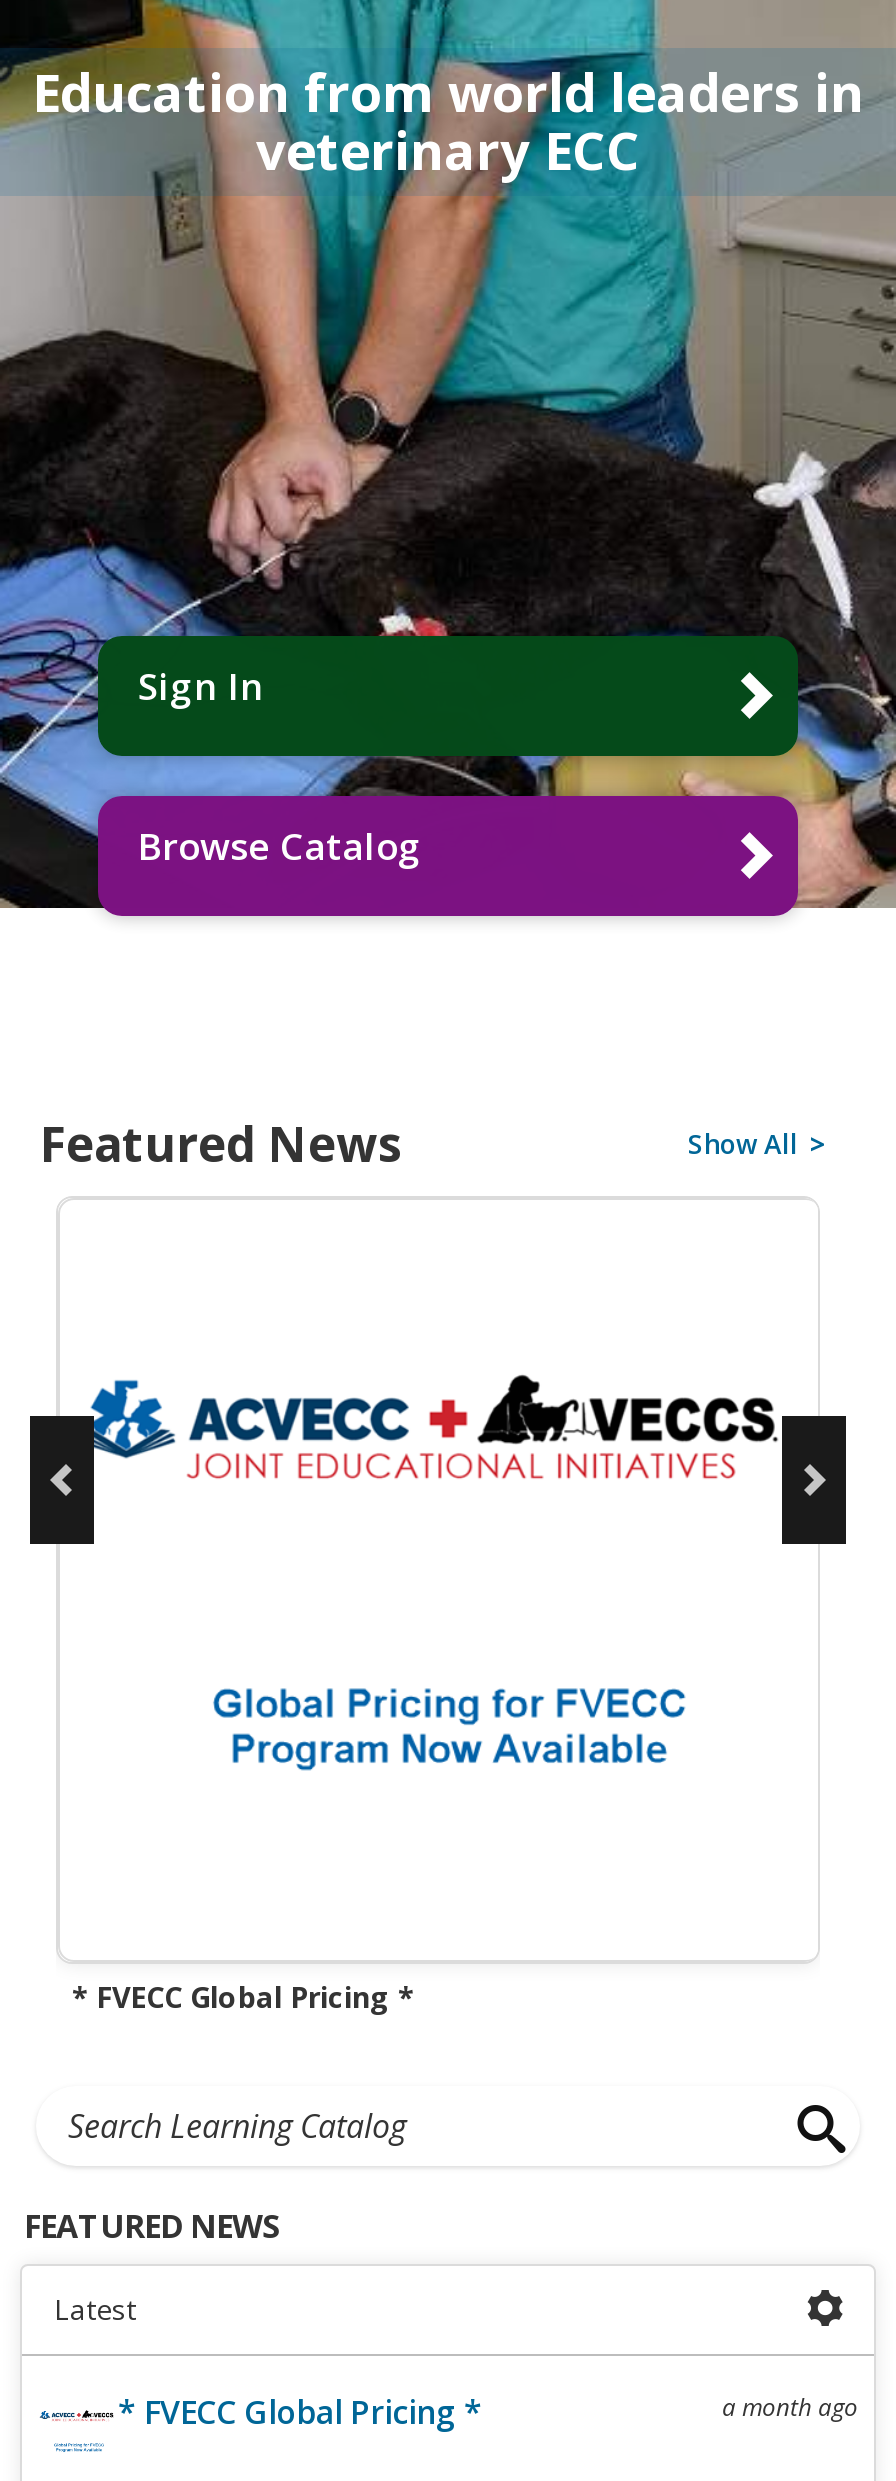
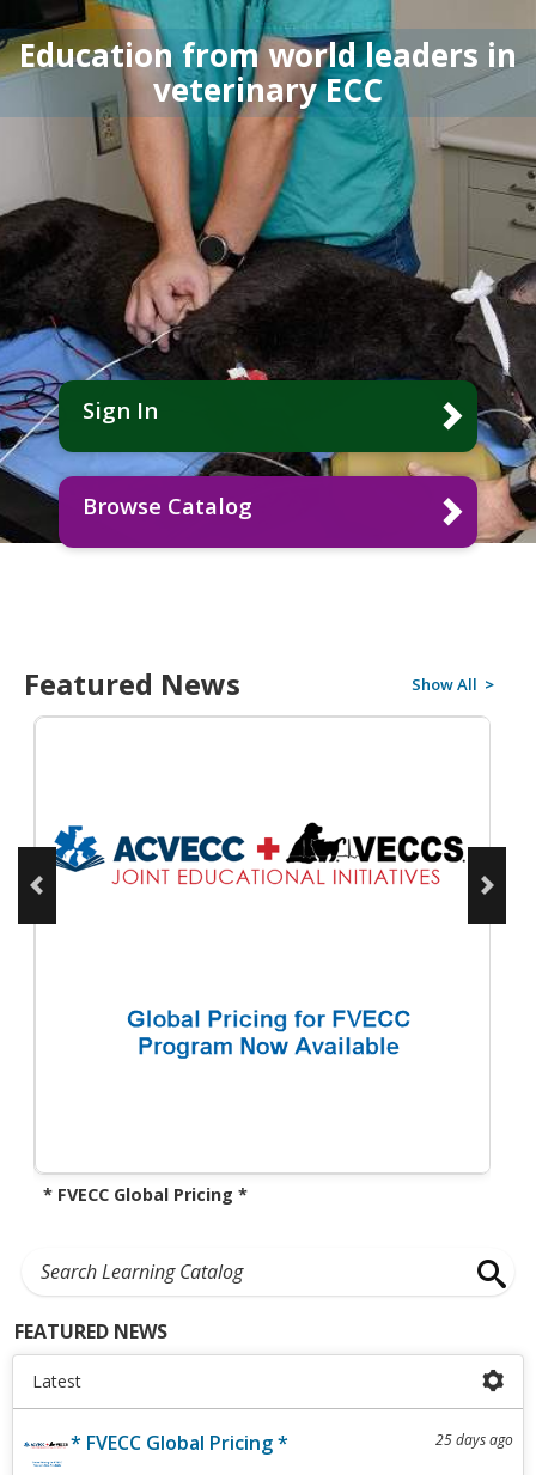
- a month ago
+ 25 days ago
